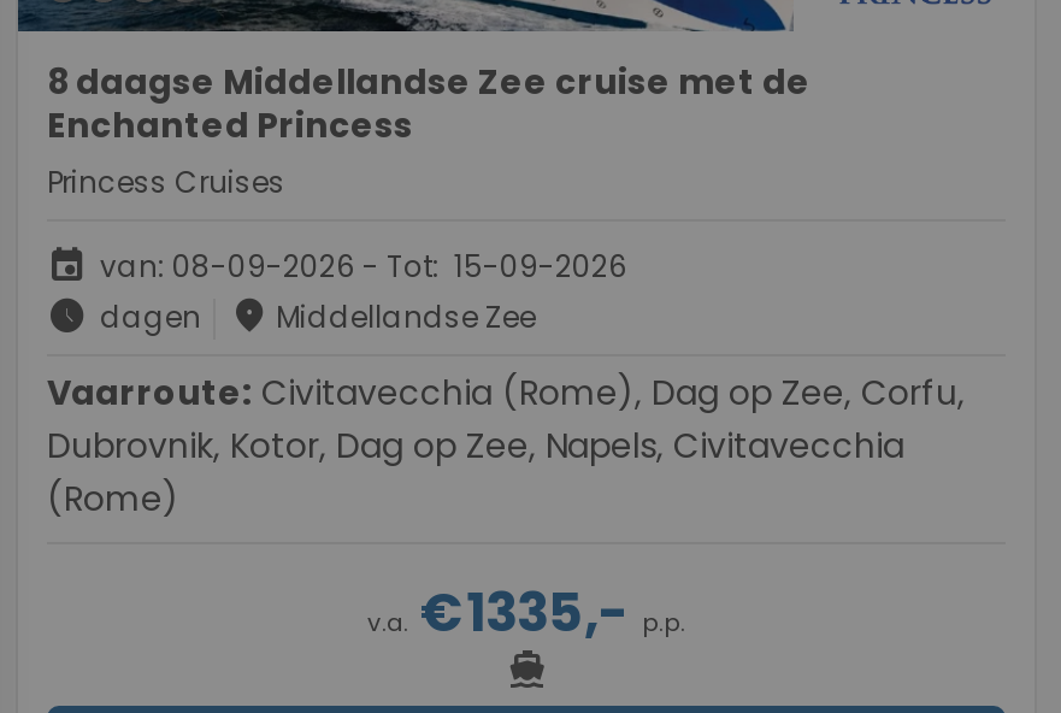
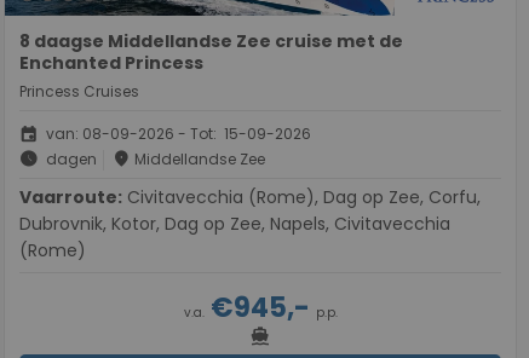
- v.a. €1335,- p.p.
+ v.a. €945,- p.p.
